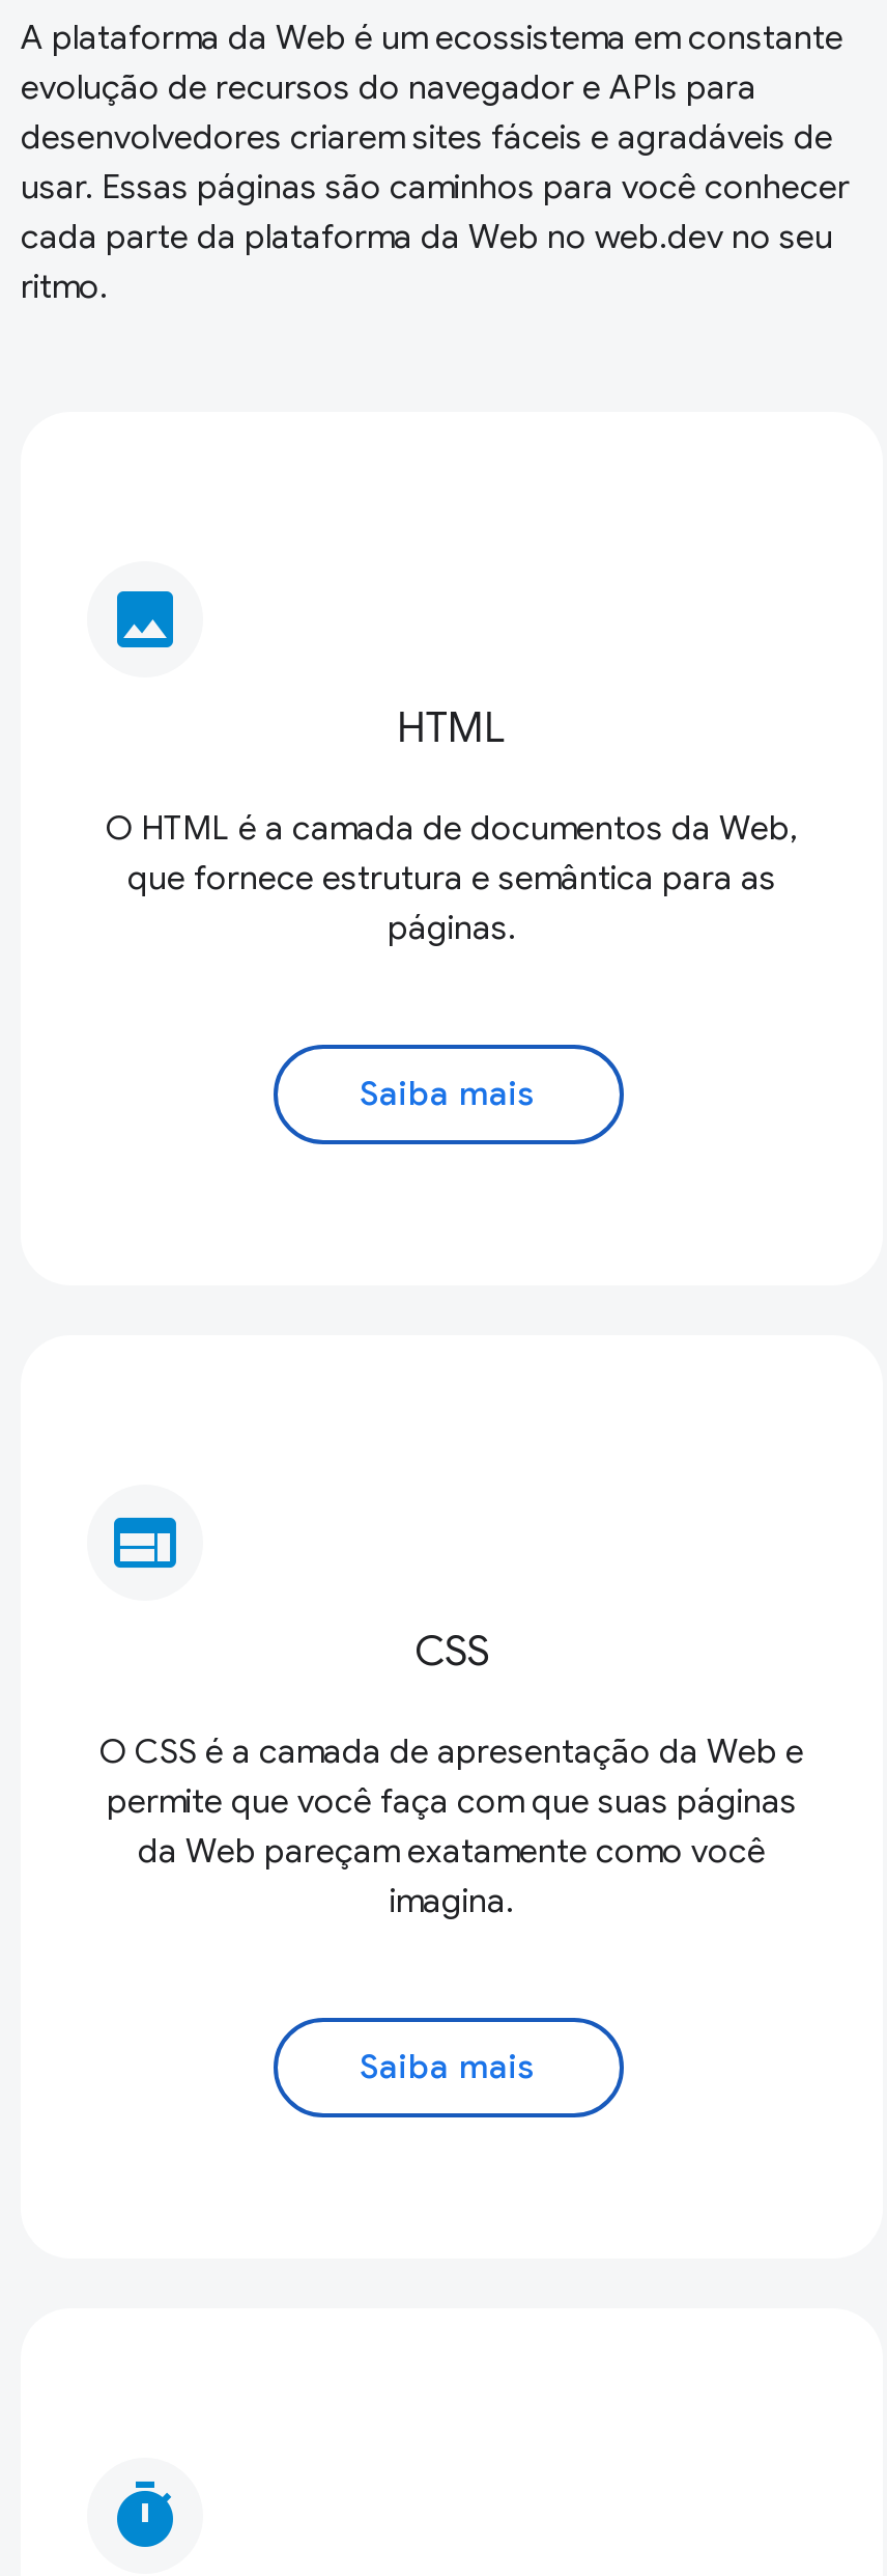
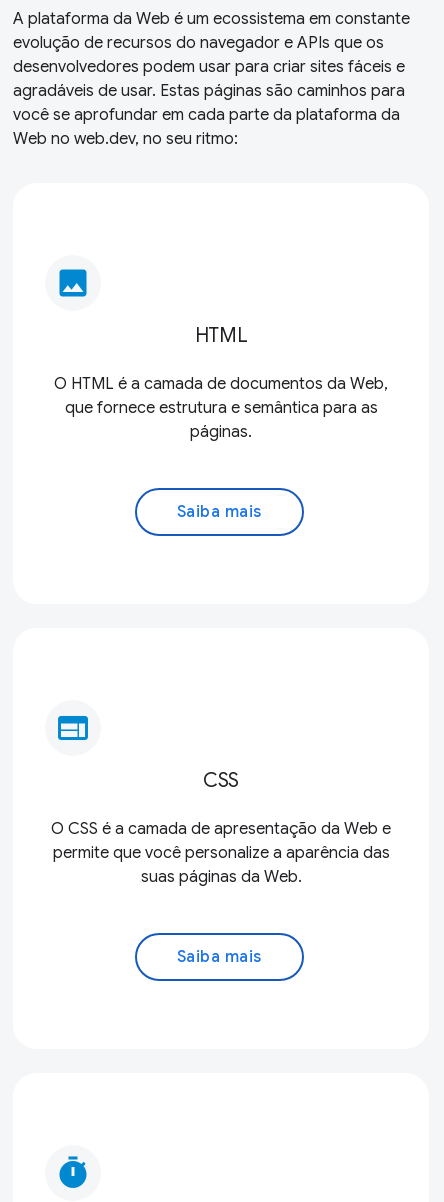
- evolução de recursos do navegador e APIs para
- desenvolvedores criarem sites fáceis e agradáveis de
- usar. Essas páginas são caminhos para você conhecer
- cada parte da plataforma da Web no web.dev no seu
- ritmo.
+ evolução de recursos do navegador e APIs que os
+ desenvolvedores podem usar para criar sites fáceis e
+ agradáveis de usar. Estas páginas são caminhos para
+ você se aprofundar em cada parte da plataforma da
+ Web no web.dev, no seu ritmo:

- permite que você faça com que suas páginas
- da Web pareçam exatamente como você
- imagina.
+ permite que você personalize a aparência das
+ suas páginas da Web.
